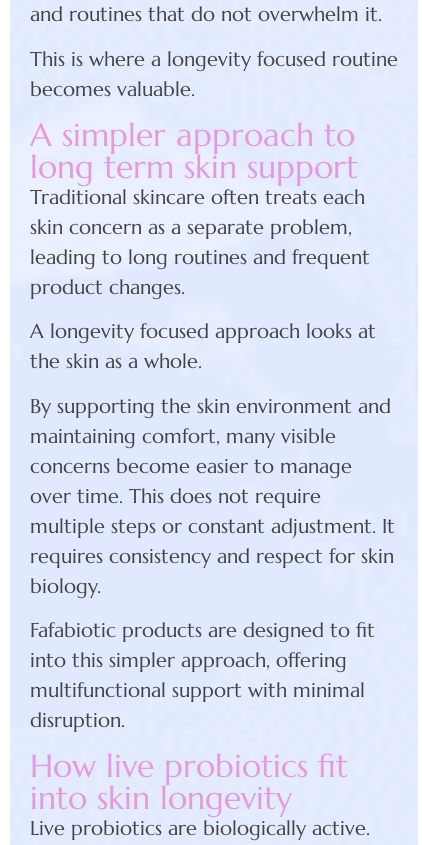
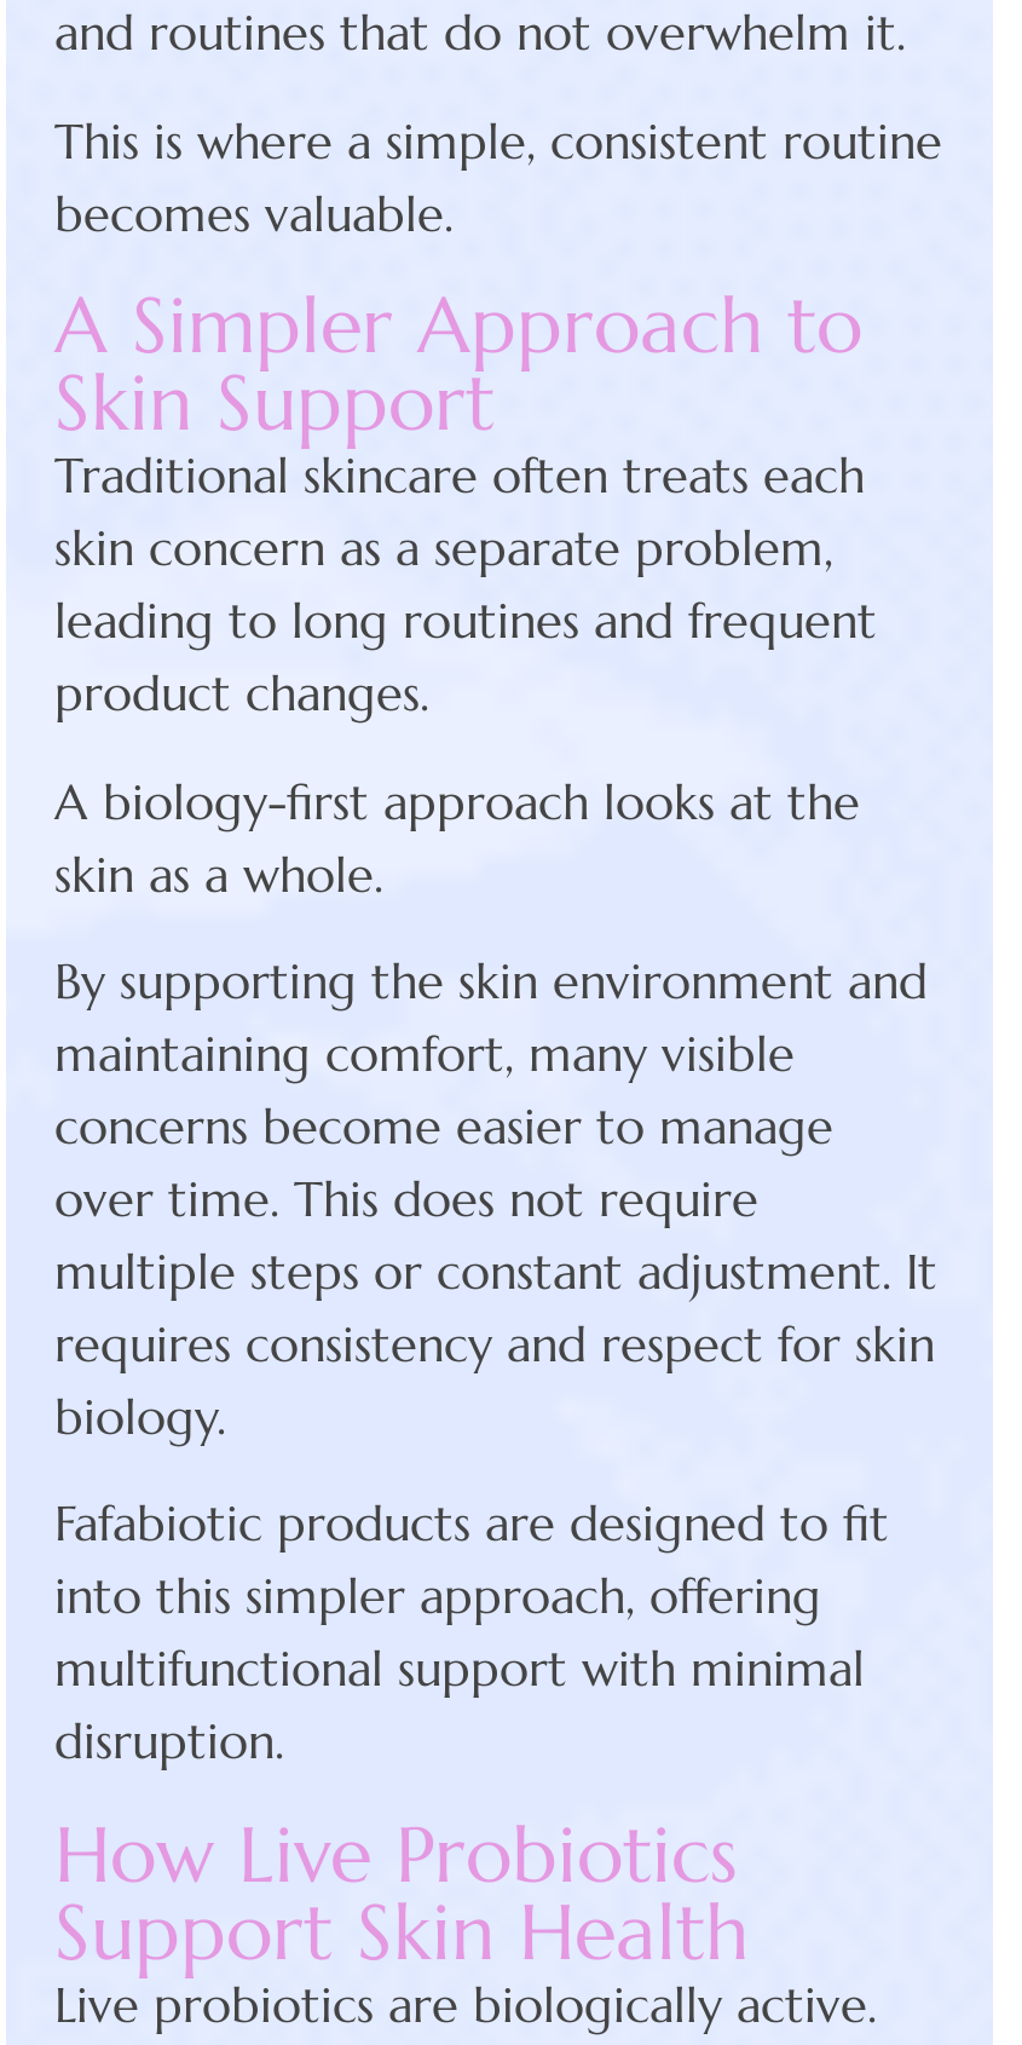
- This is where a longevity focused routine
+ This is where a simple, consistent routine

- A simpler approach to
- long term skin support
+ A Simpler Approach to
+ Skin Support

- A longevity focused approach looks at
- the skin as a whole.
+ A biology-first approach looks at the
+ skin as a whole.

- How live probiotics fit
- into skin longevity
+ How Live Probiotics
+ Support Skin Health
